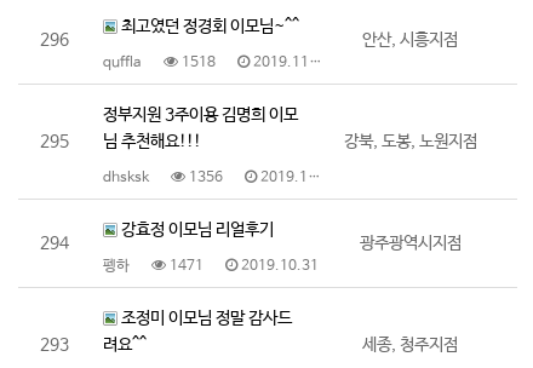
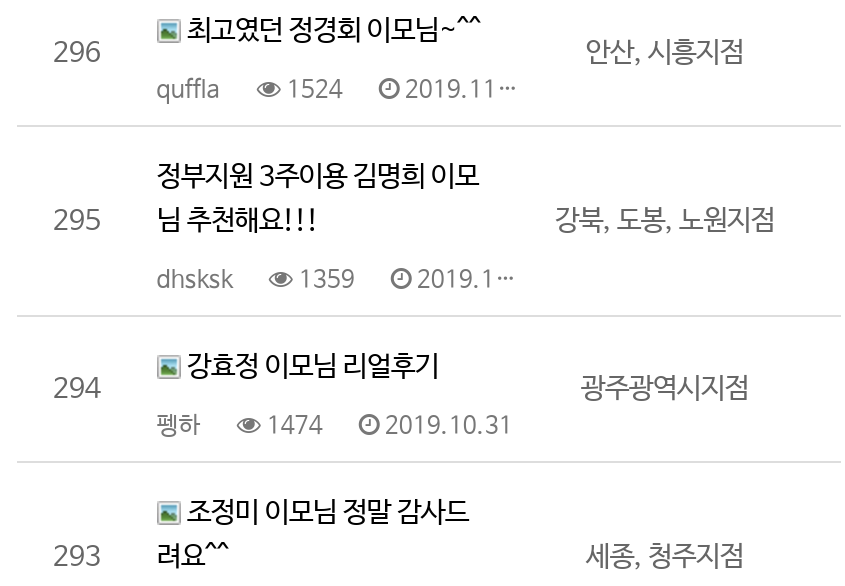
- 1518
+ 1524

- 1356
+ 1359

- 1471
+ 1474
